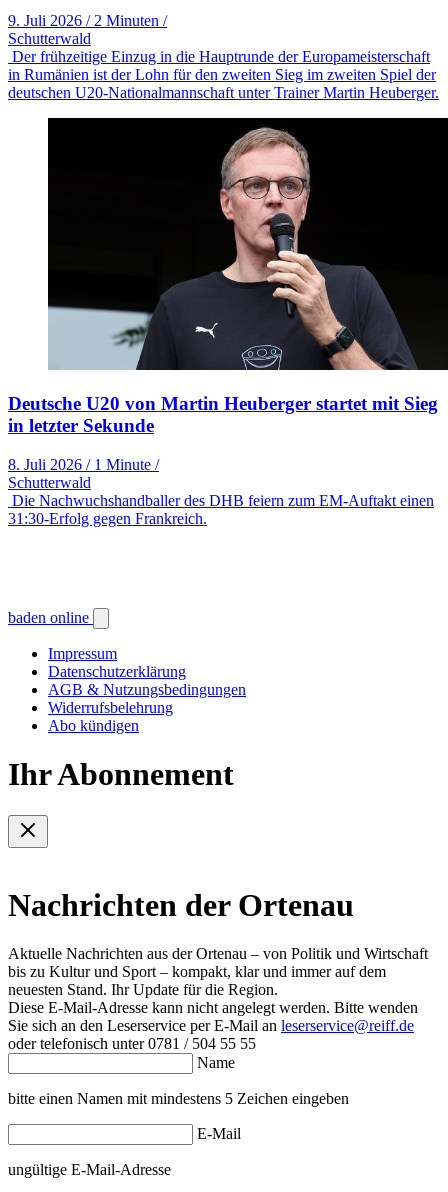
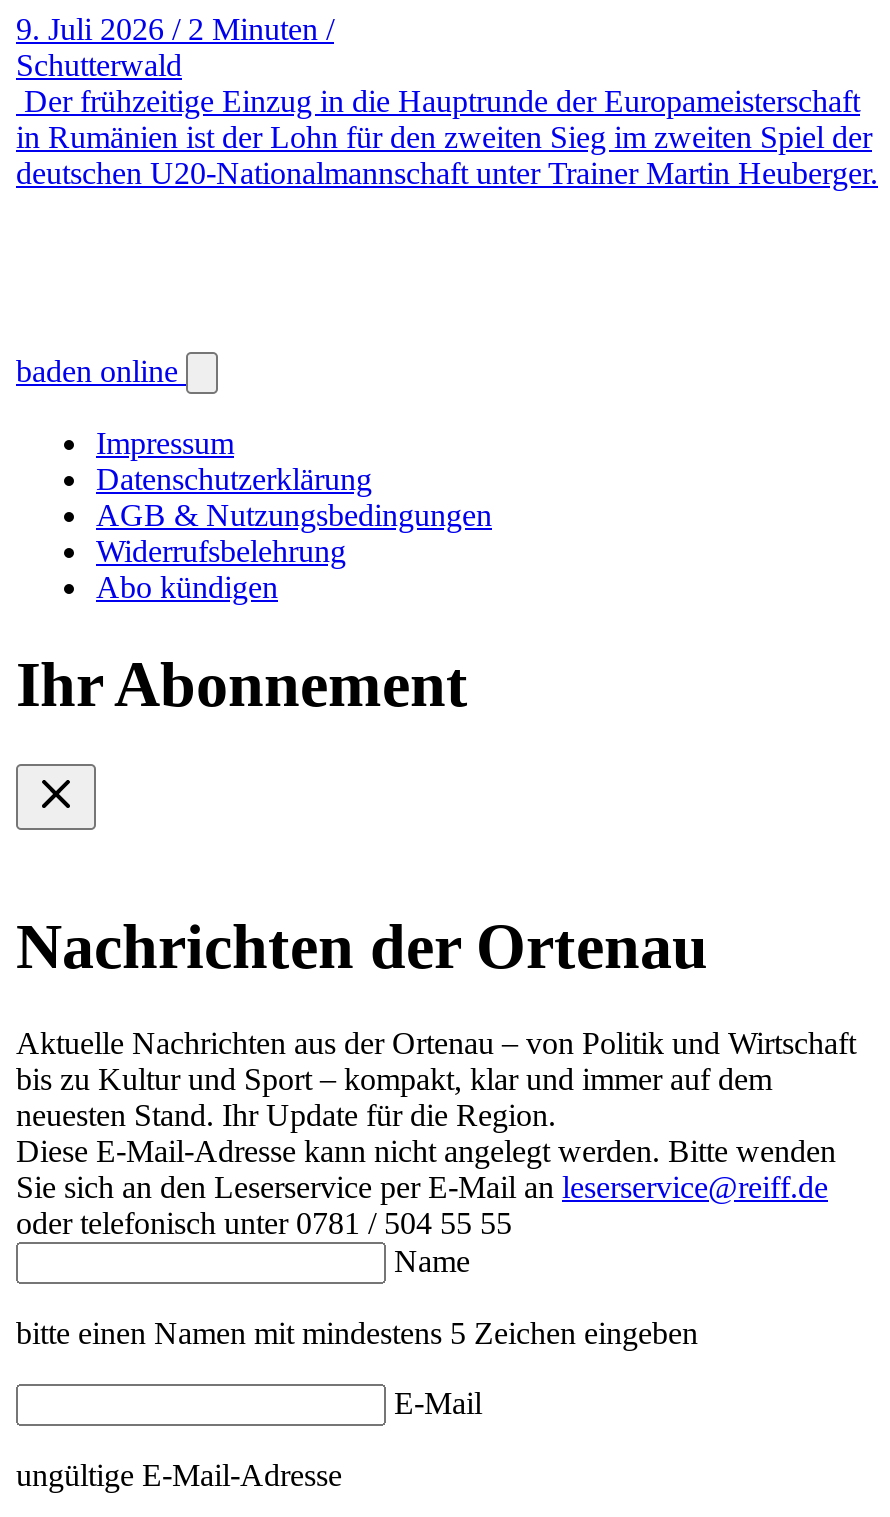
- [image]
- Deutsche U20 von Martin Heuberger startet mit Sieg
- in letzter Sekunde
- 8. Juli 2026 / 1 Minute /
- Schutterwald
- Die Nachwuchshandballer des DHB feiern zum EM-Auftakt einen
- 31:30-Erfolg gegen Frankreich.
